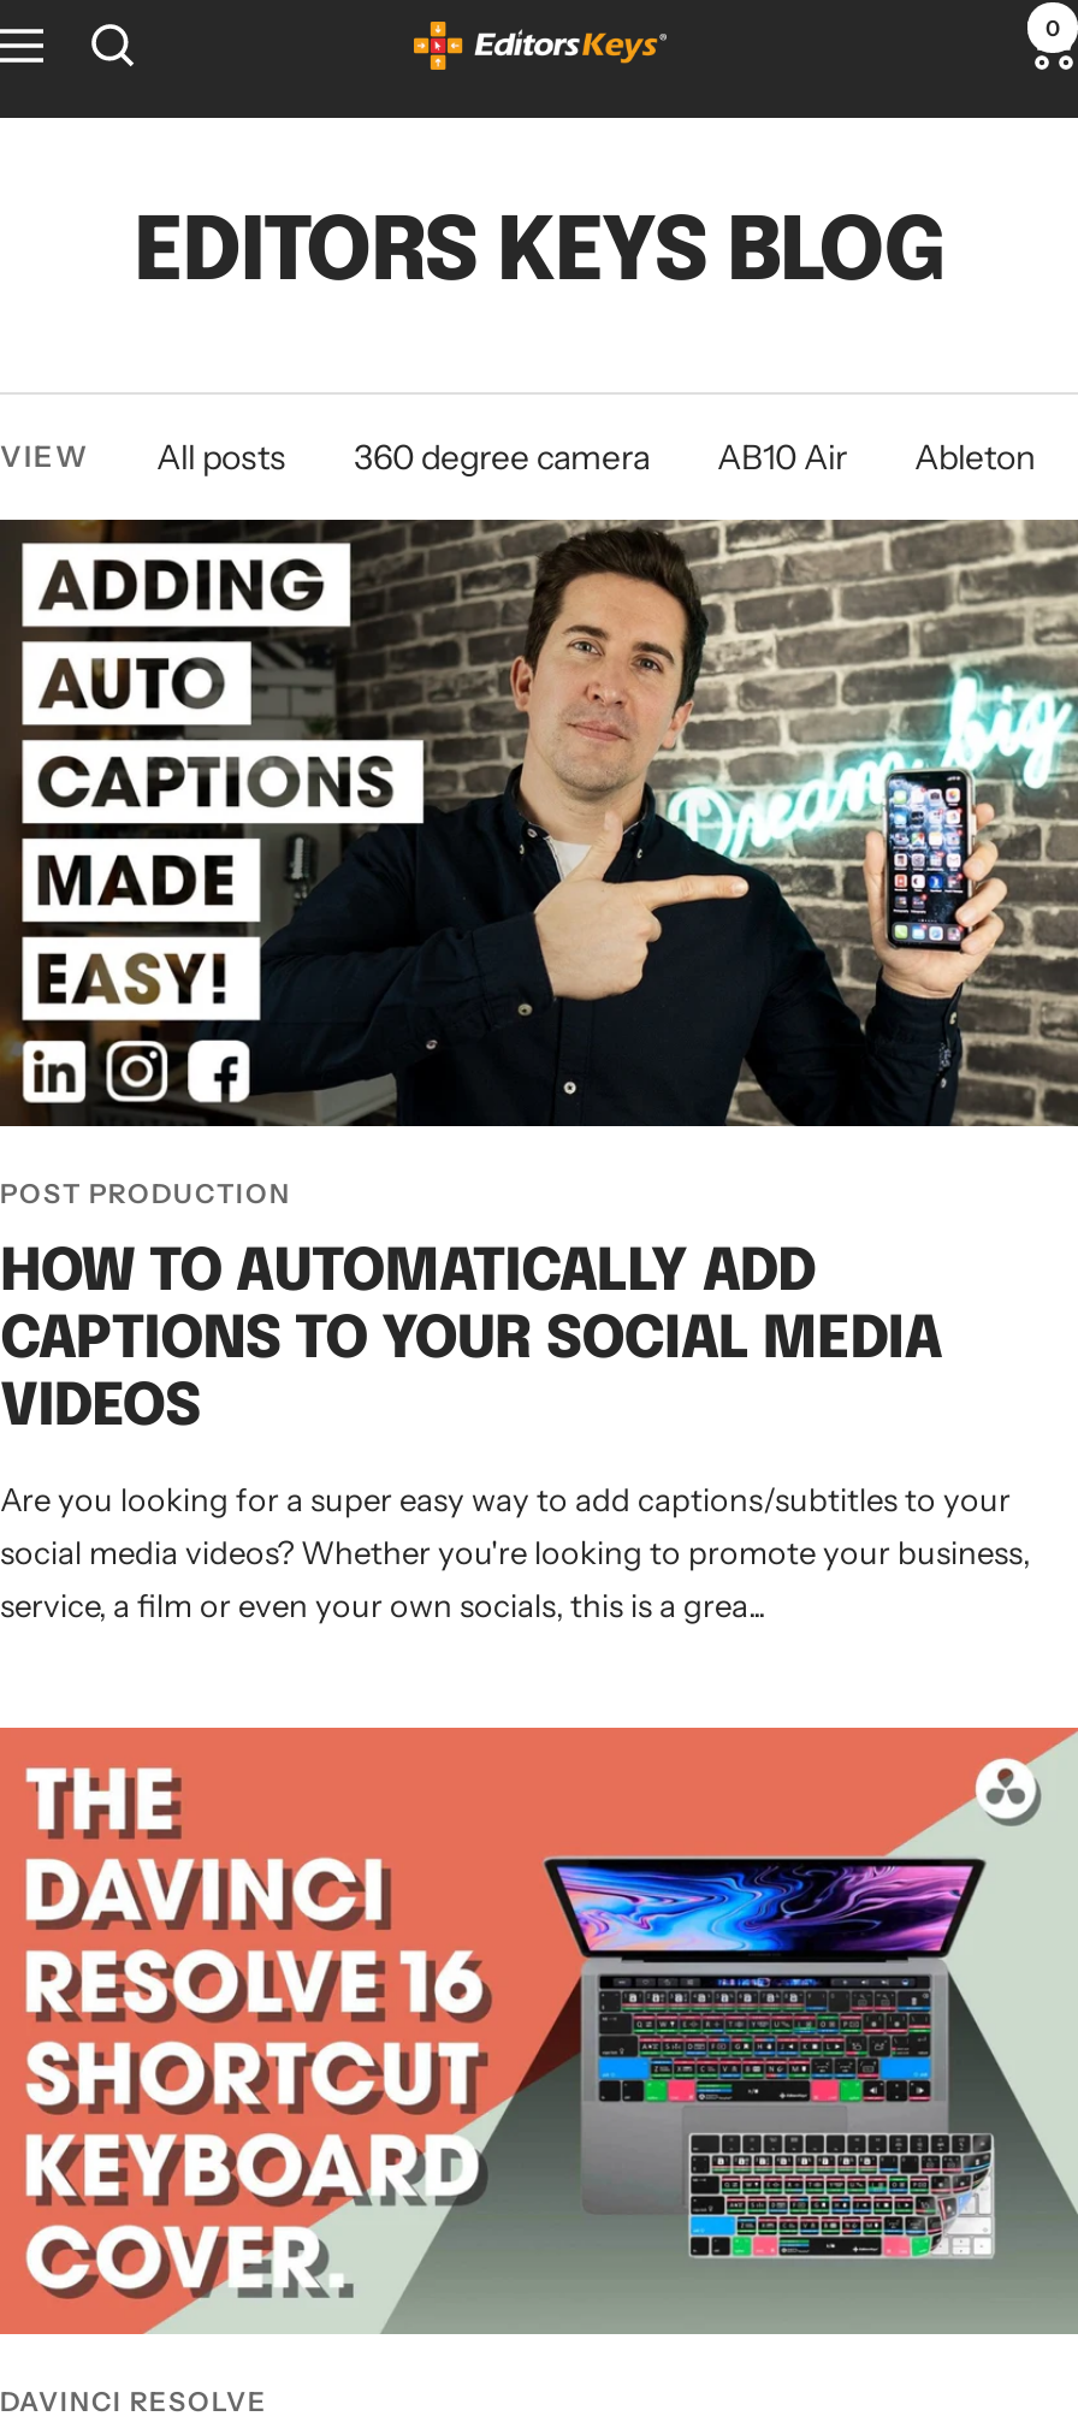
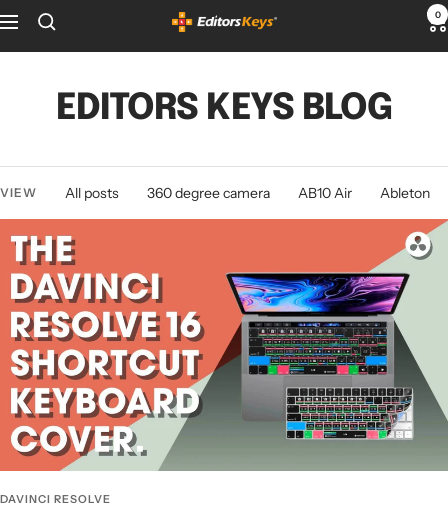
- [image]
- POST PRODUCTION
- HOW TO AUTOMATICALLY ADD
- CAPTIONS TO YOUR SOCIAL MEDIA
- VIDEOS
- Are you looking for a super easy way to add captions/subtitles to your
- social media videos? Whether you're looking to promote your business,
- service, a film or even your own socials, this is a grea...
